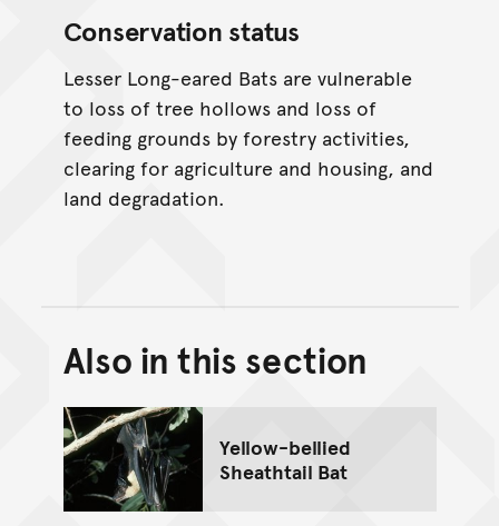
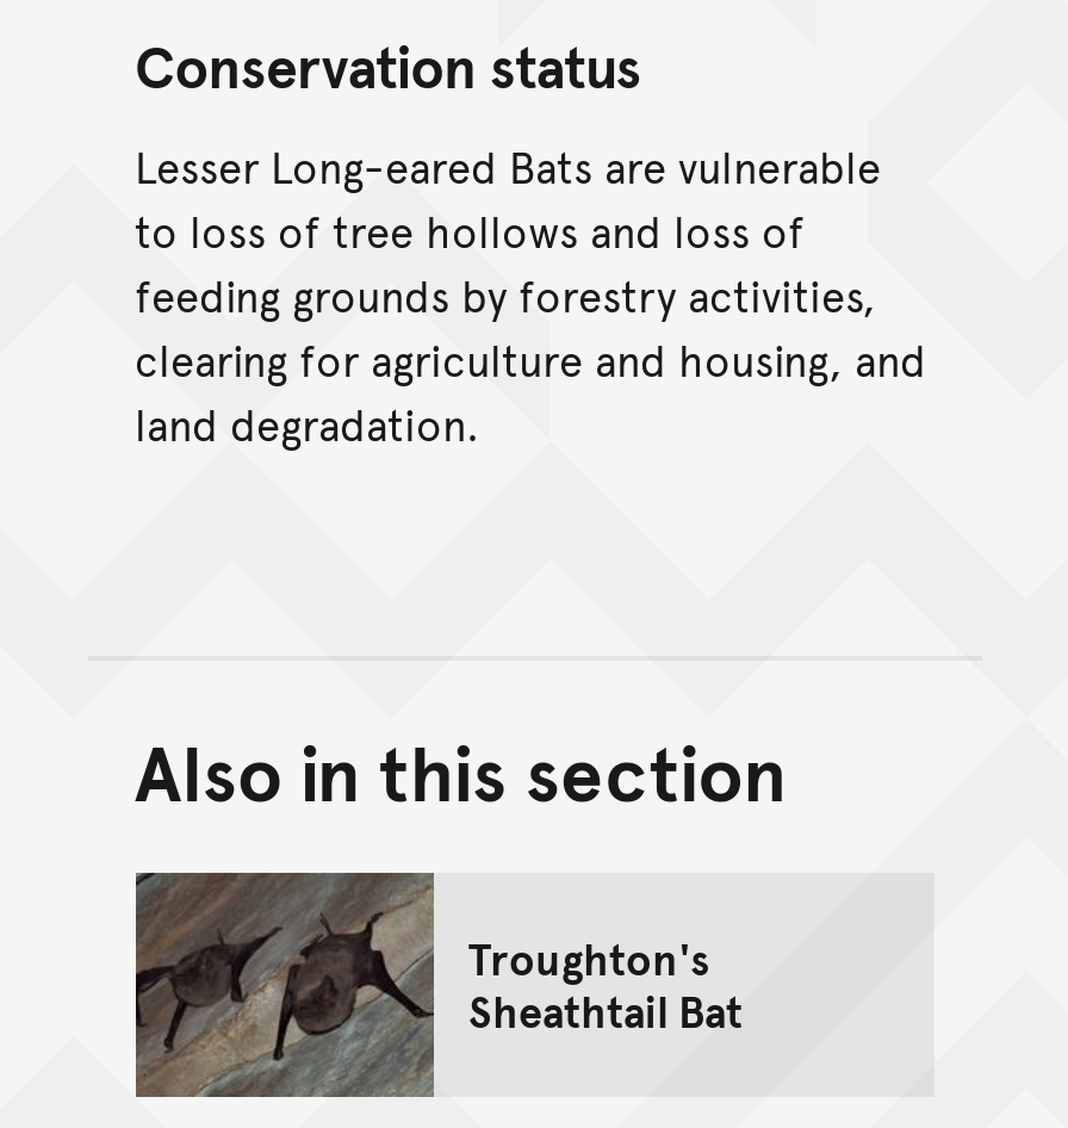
- [image]
- Yellow-bellied
+ [image]
+ Troughton's
